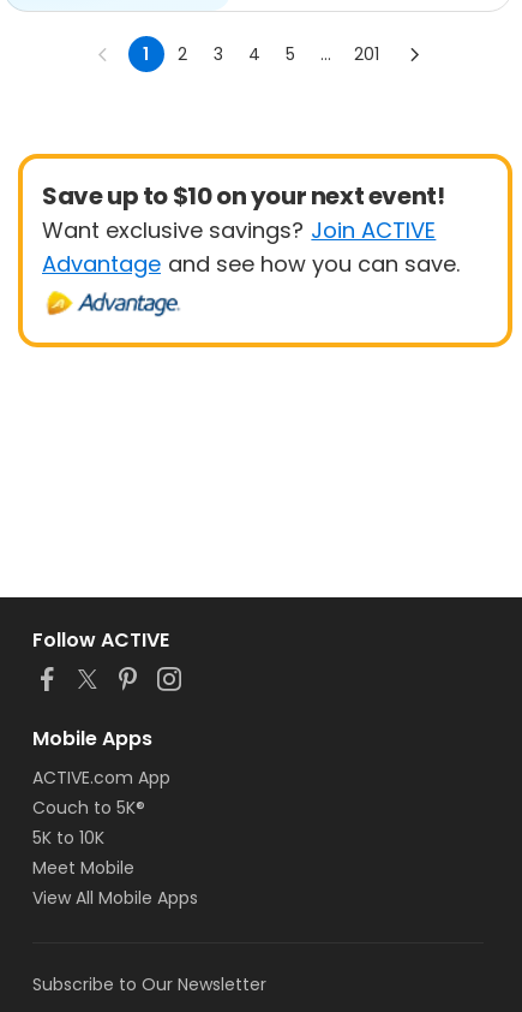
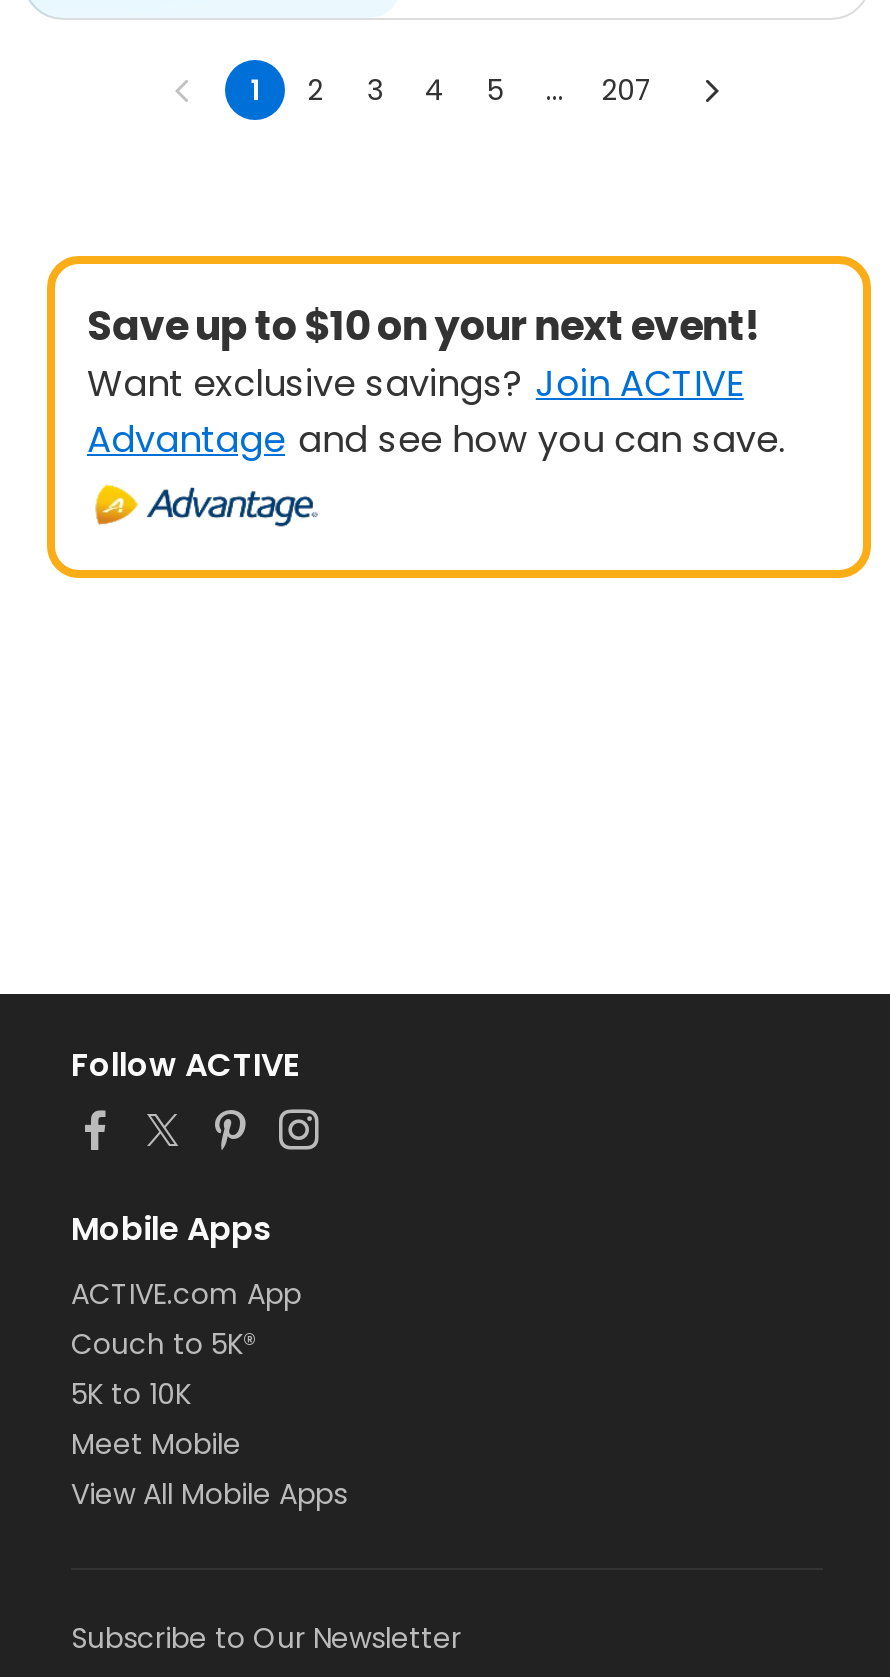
- 201
+ 207
